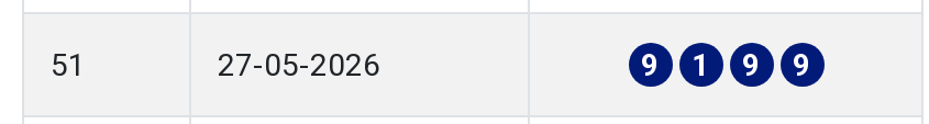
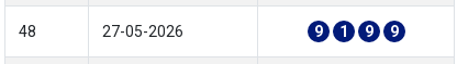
- 51
+ 48
